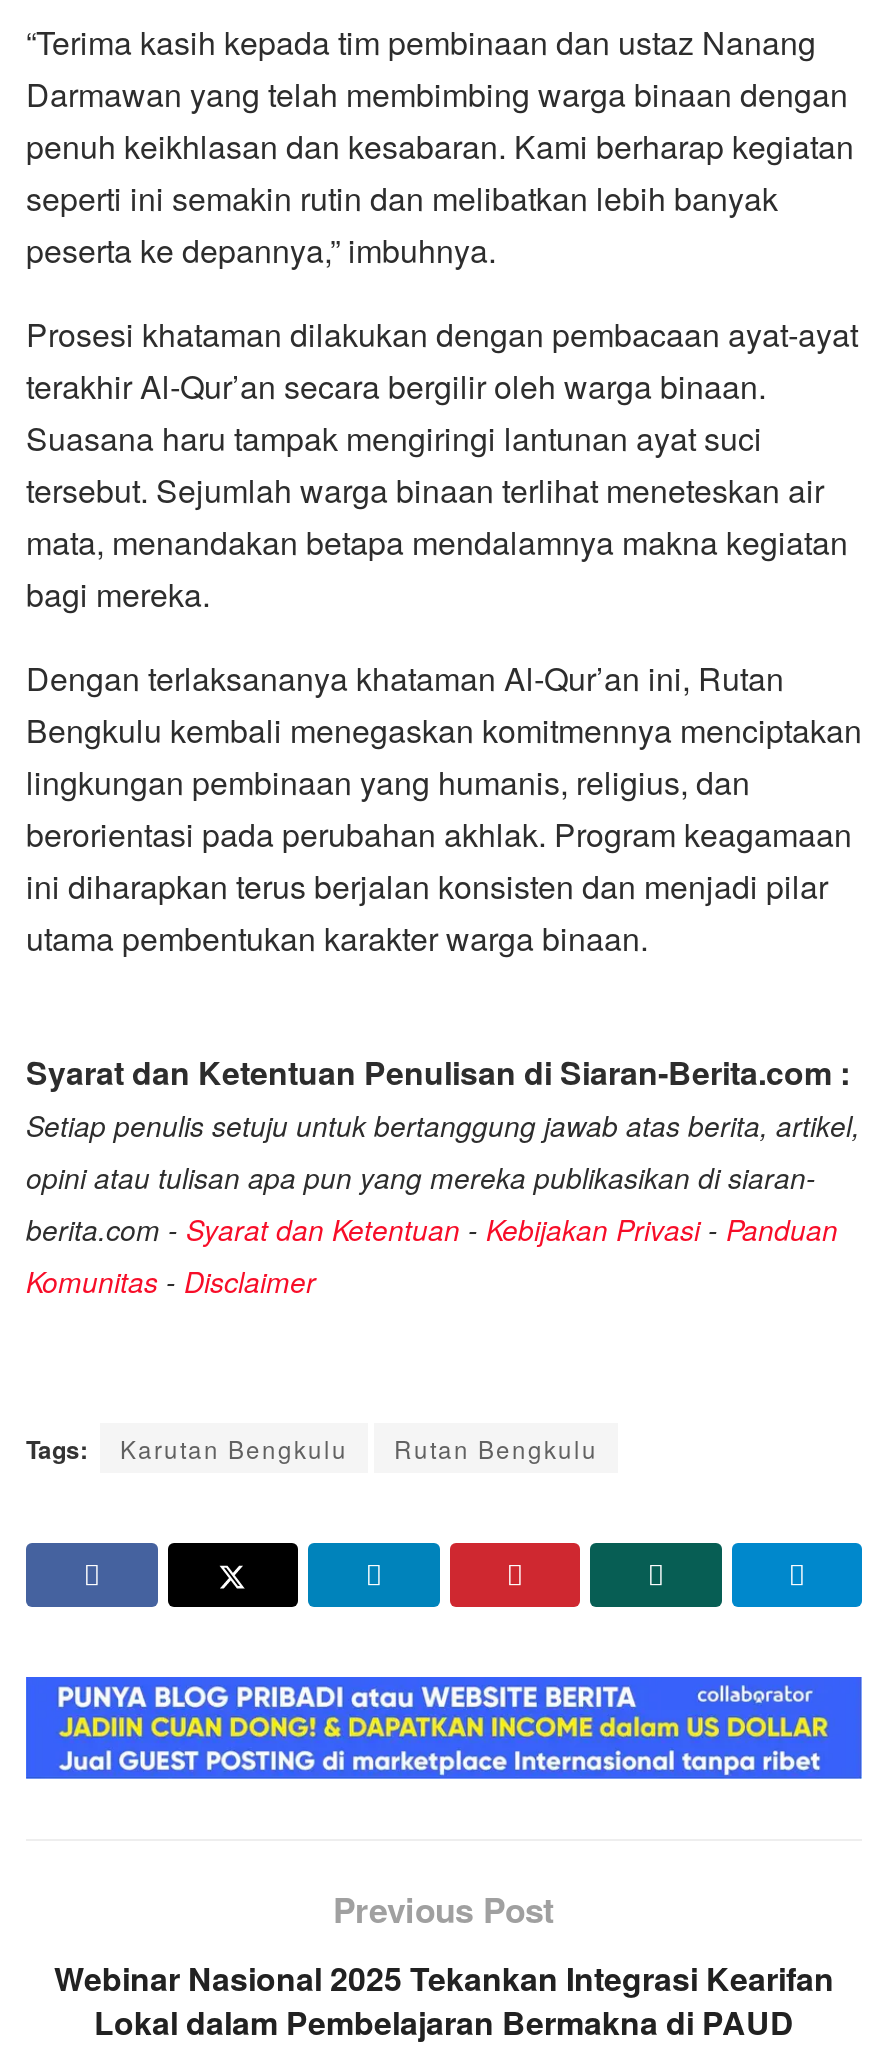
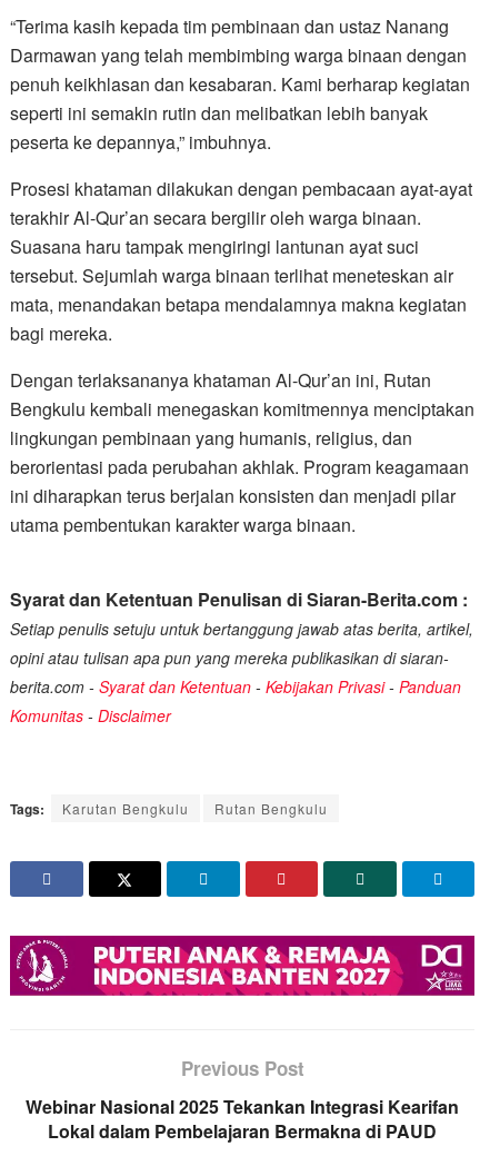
- [image]
+ [image]
